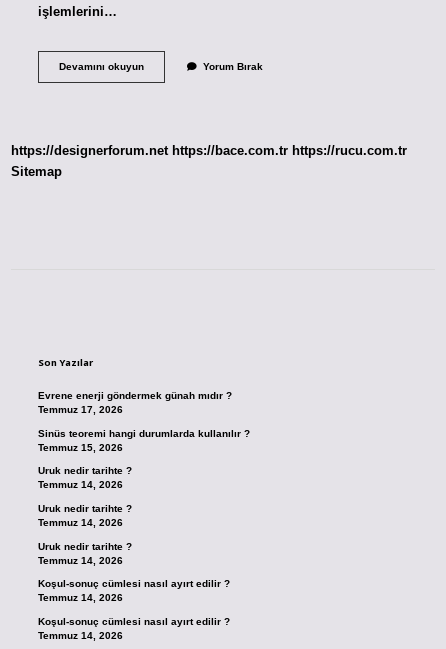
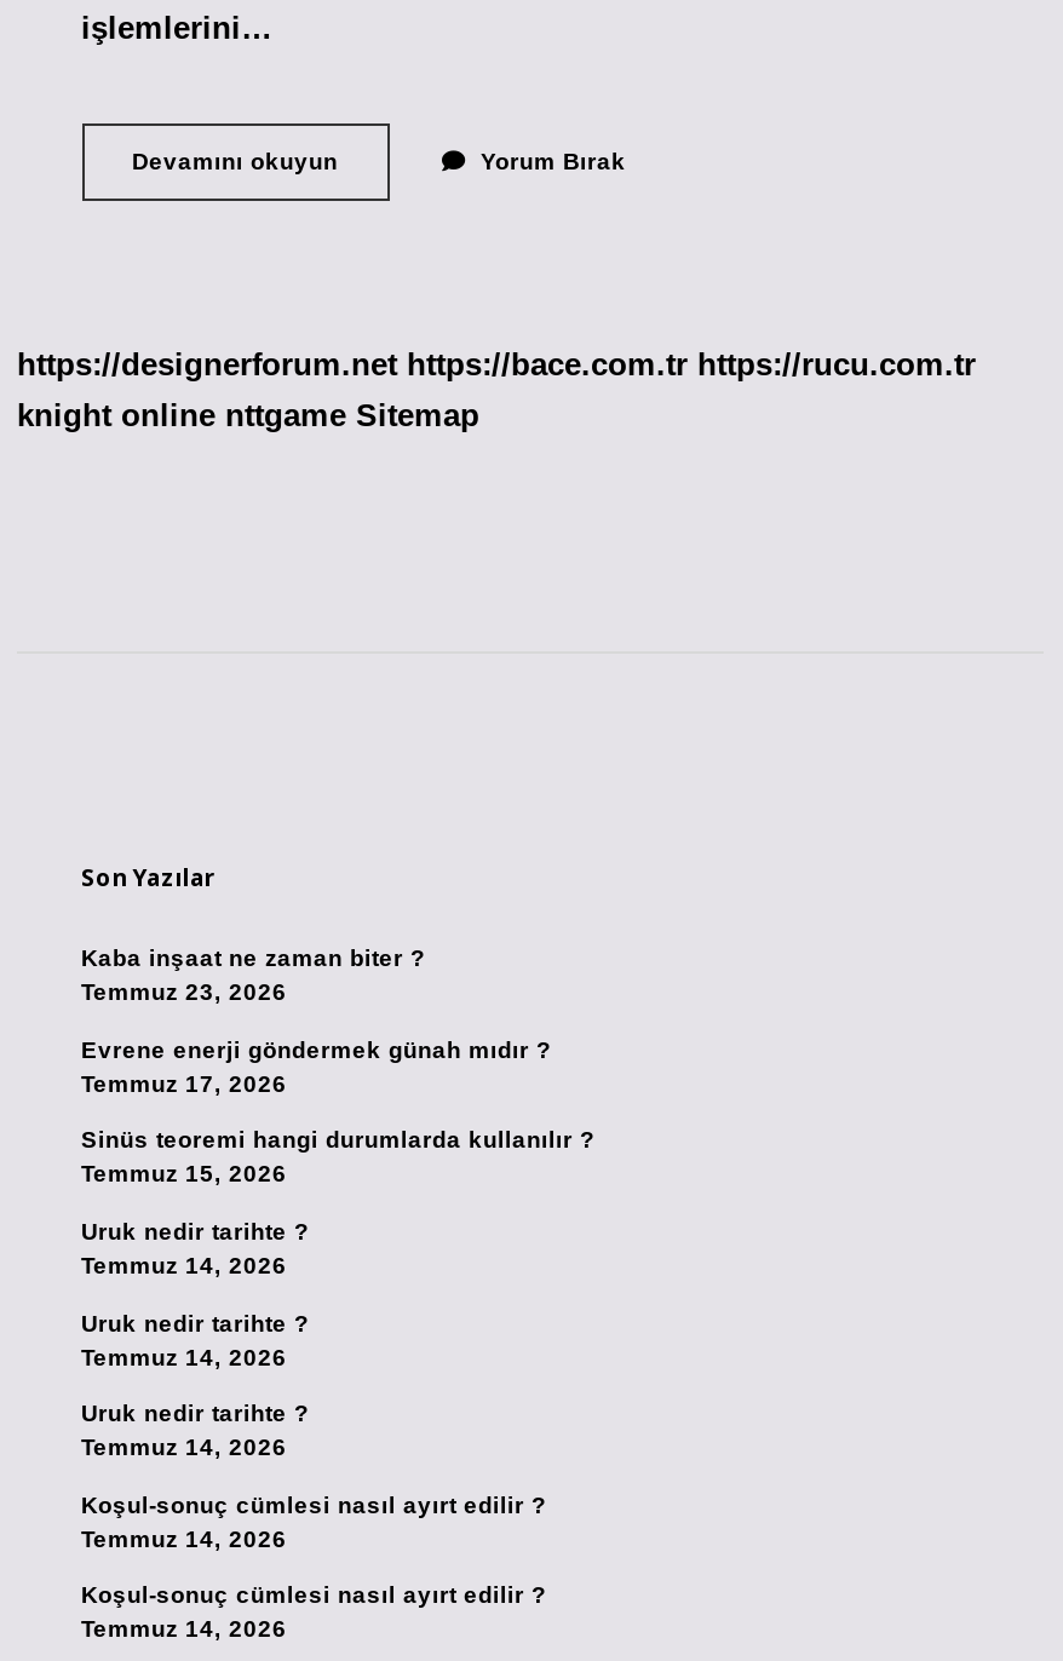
- Sitemap
+ knight online nttgame Sitemap

+ Kaba inşaat ne zaman biter ?
+ Temmuz 23, 2026
